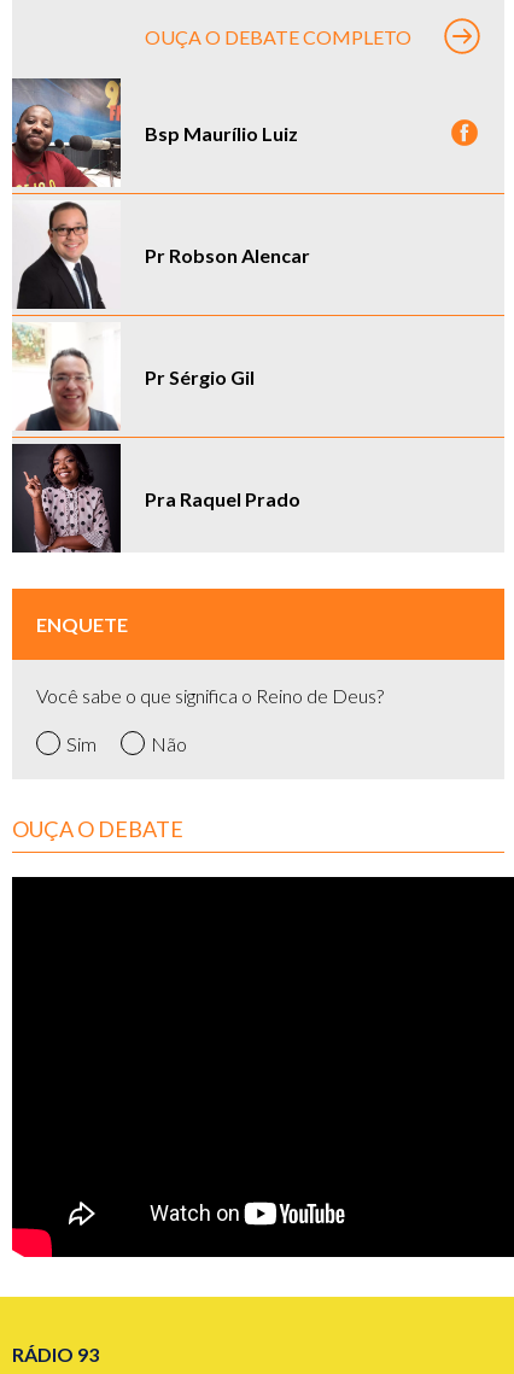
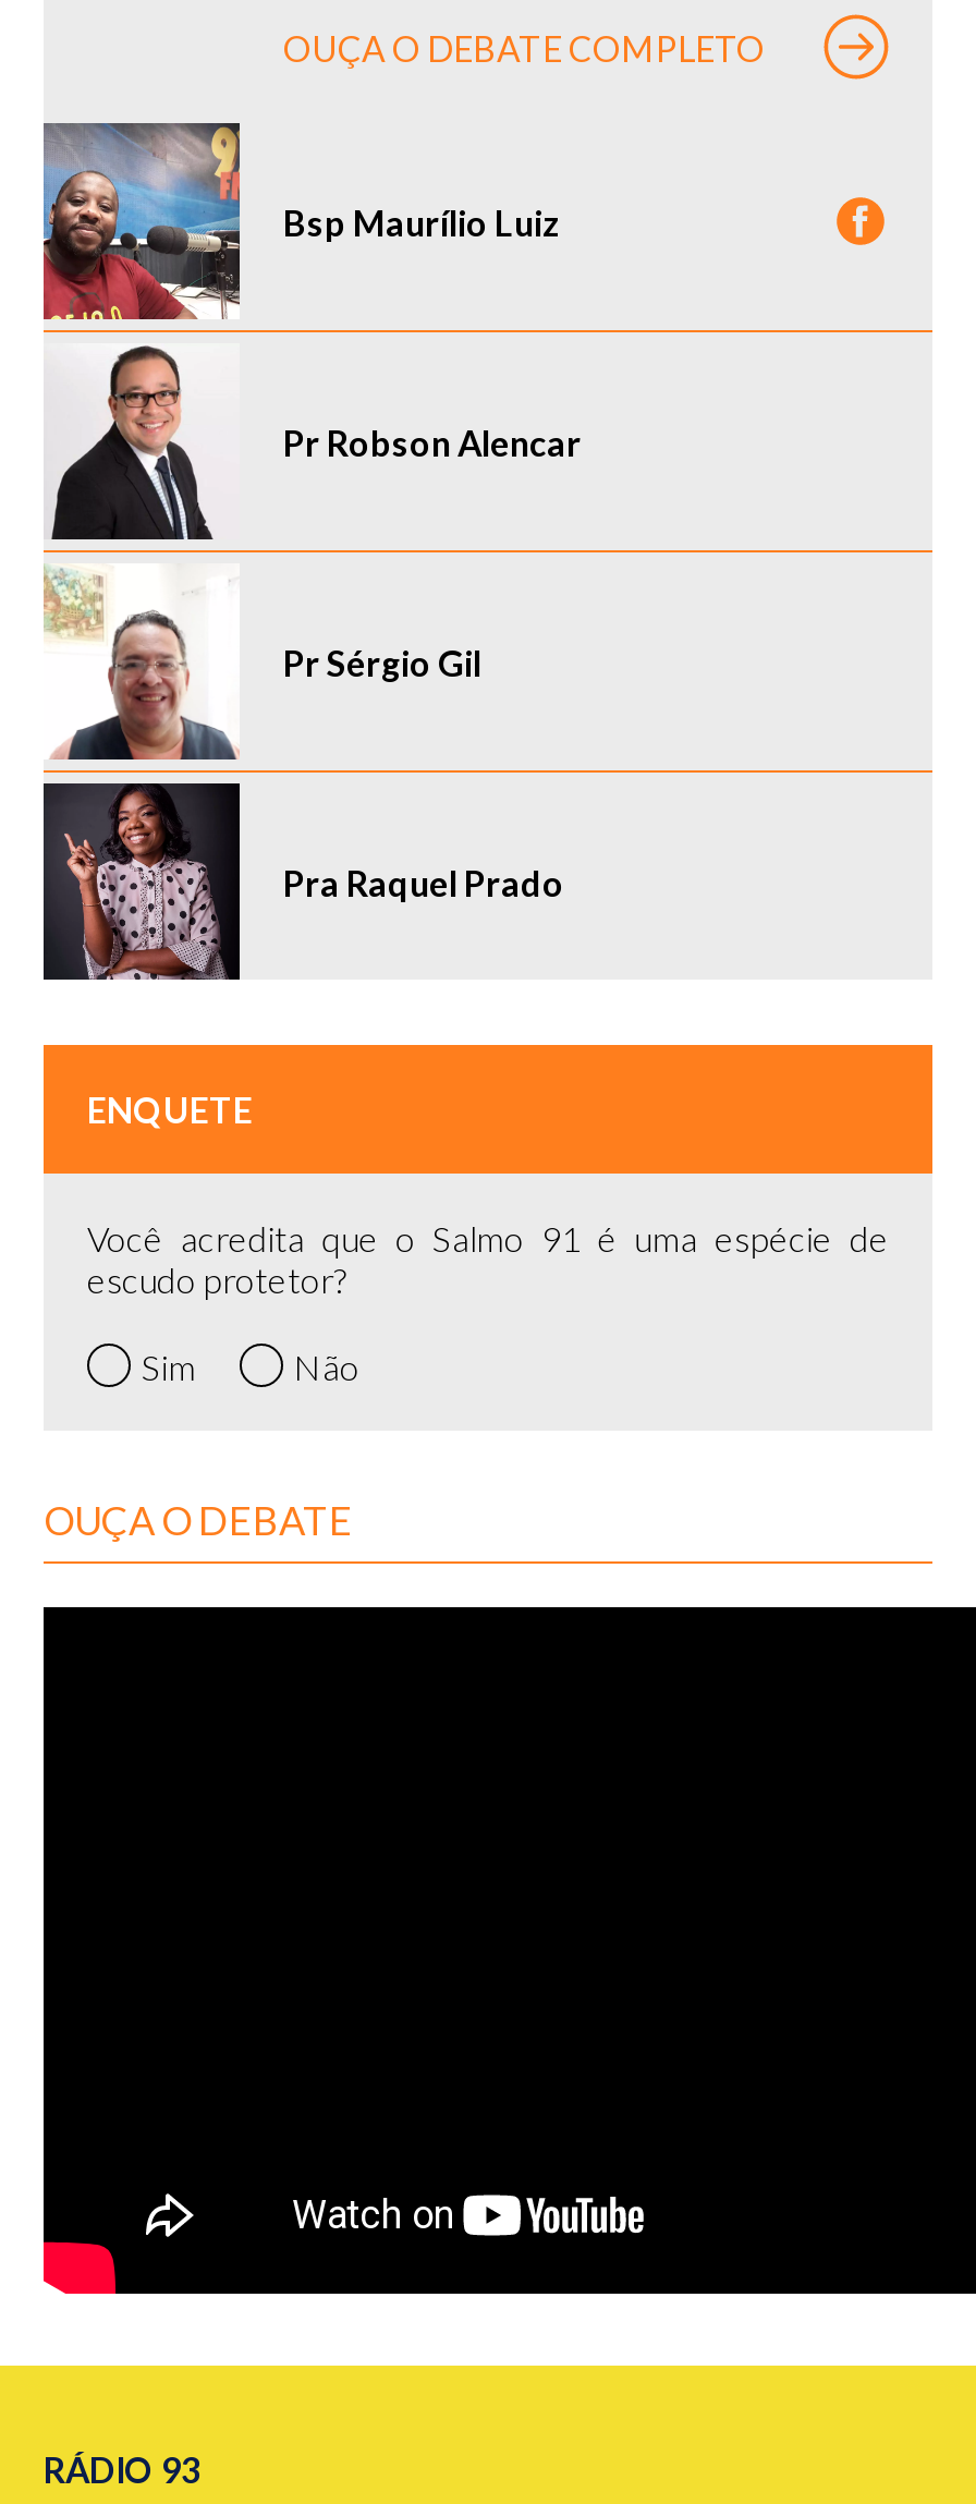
- Você sabe o que significa o Reino de Deus?
+ Você acredita que o Salmo 91 é uma espécie de
+ escudo protetor?
